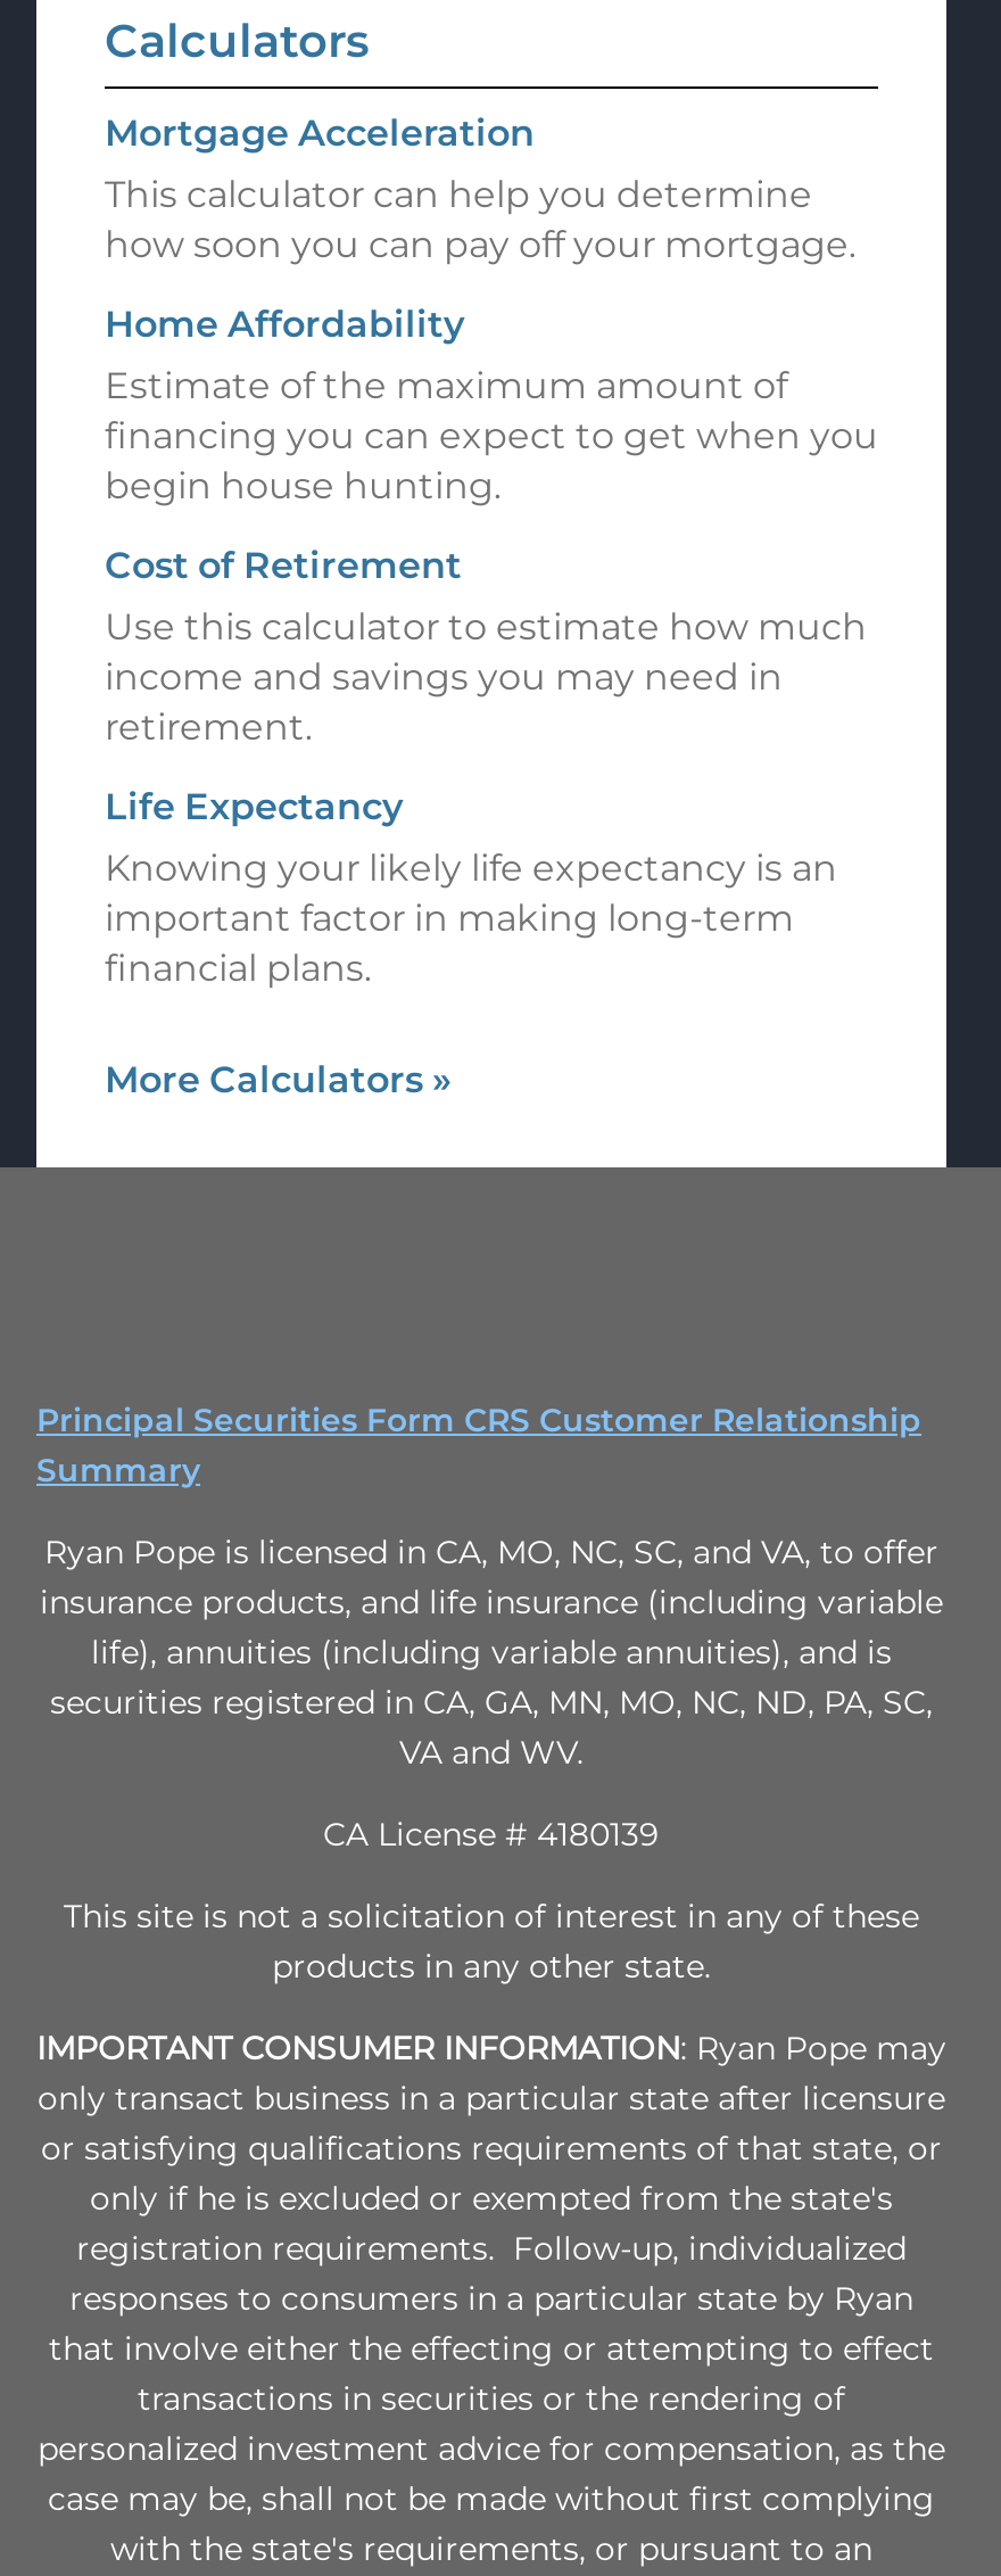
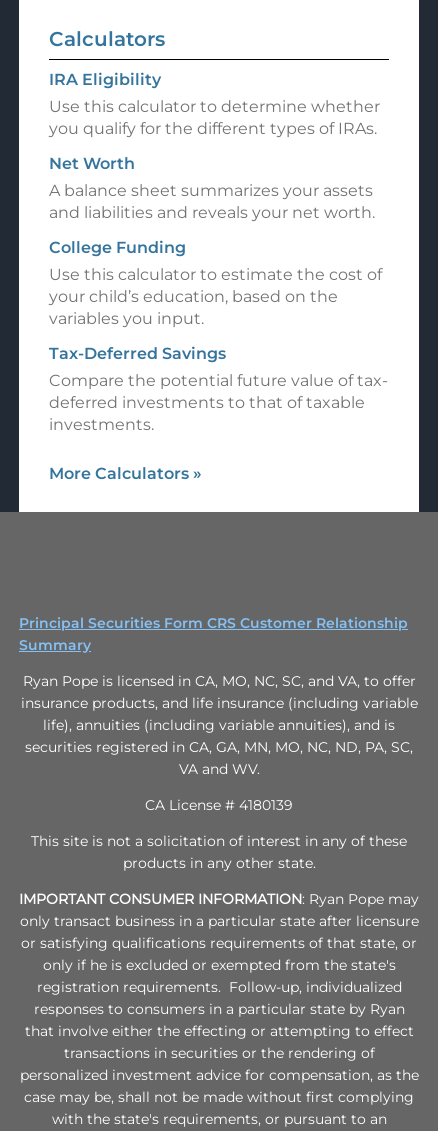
- Mortgage Acceleration
- This calculator can help you determine
- how soon you can pay off your mortgage.
+ IRA Eligibility
+ Use this calculator to determine whether
+ you qualify for the different types of IRAs.

- Home Affordability
- Estimate of the maximum amount of
- financing you can expect to get when you
- begin house hunting.
+ Net Worth
+ A balance sheet summarizes your assets
+ and liabilities and reveals your net worth.

- Cost of Retirement
- Use this calculator to estimate how much
- income and savings you may need in
- retirement.
+ College Funding
+ Use this calculator to estimate the cost of
+ your child’s education, based on the
+ variables you input.

- Life Expectancy
- Knowing your likely life expectancy is an
- important factor in making long-term
- financial plans.
+ Tax-Deferred Savings
+ Compare the potential future value of tax-
+ deferred investments to that of taxable
+ investments.
